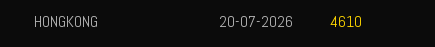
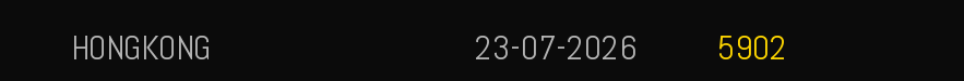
- 20-07-2026
+ 23-07-2026

- 4610
+ 5902
